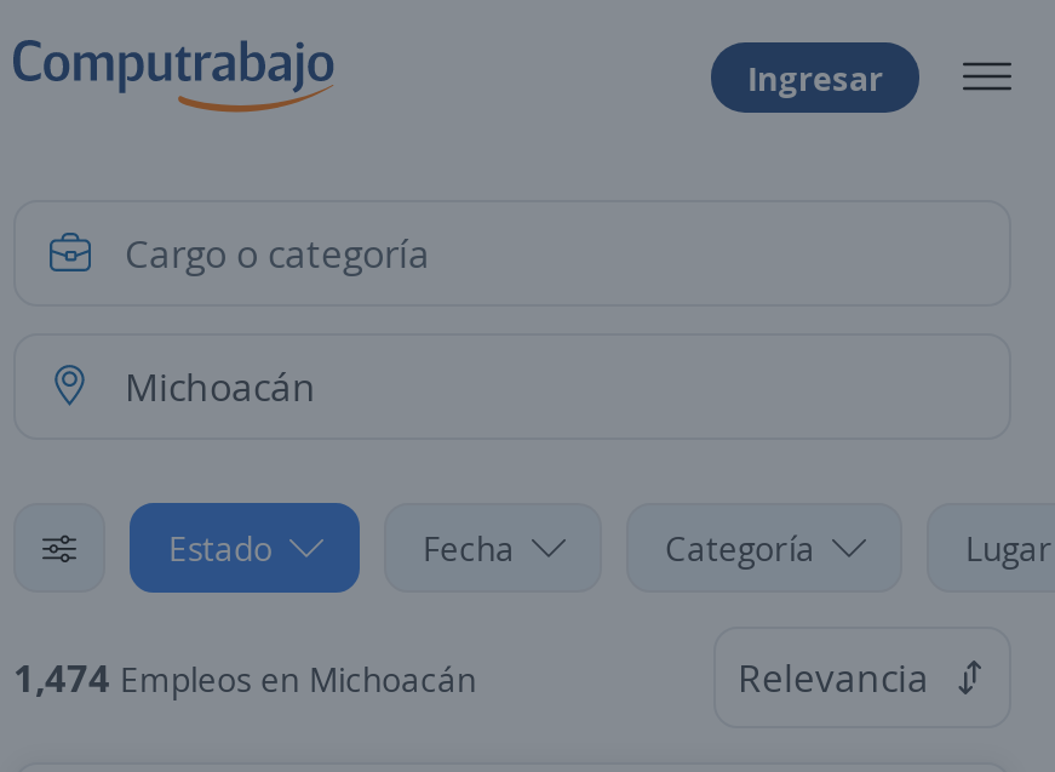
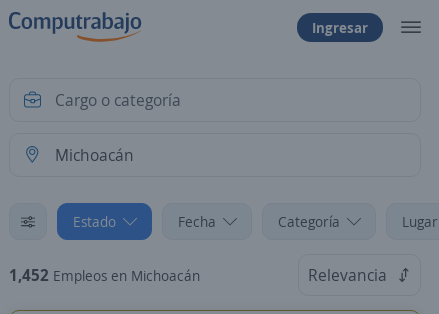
- 1,474 Empleos en Michoacán
+ 1,452 Empleos en Michoacán
